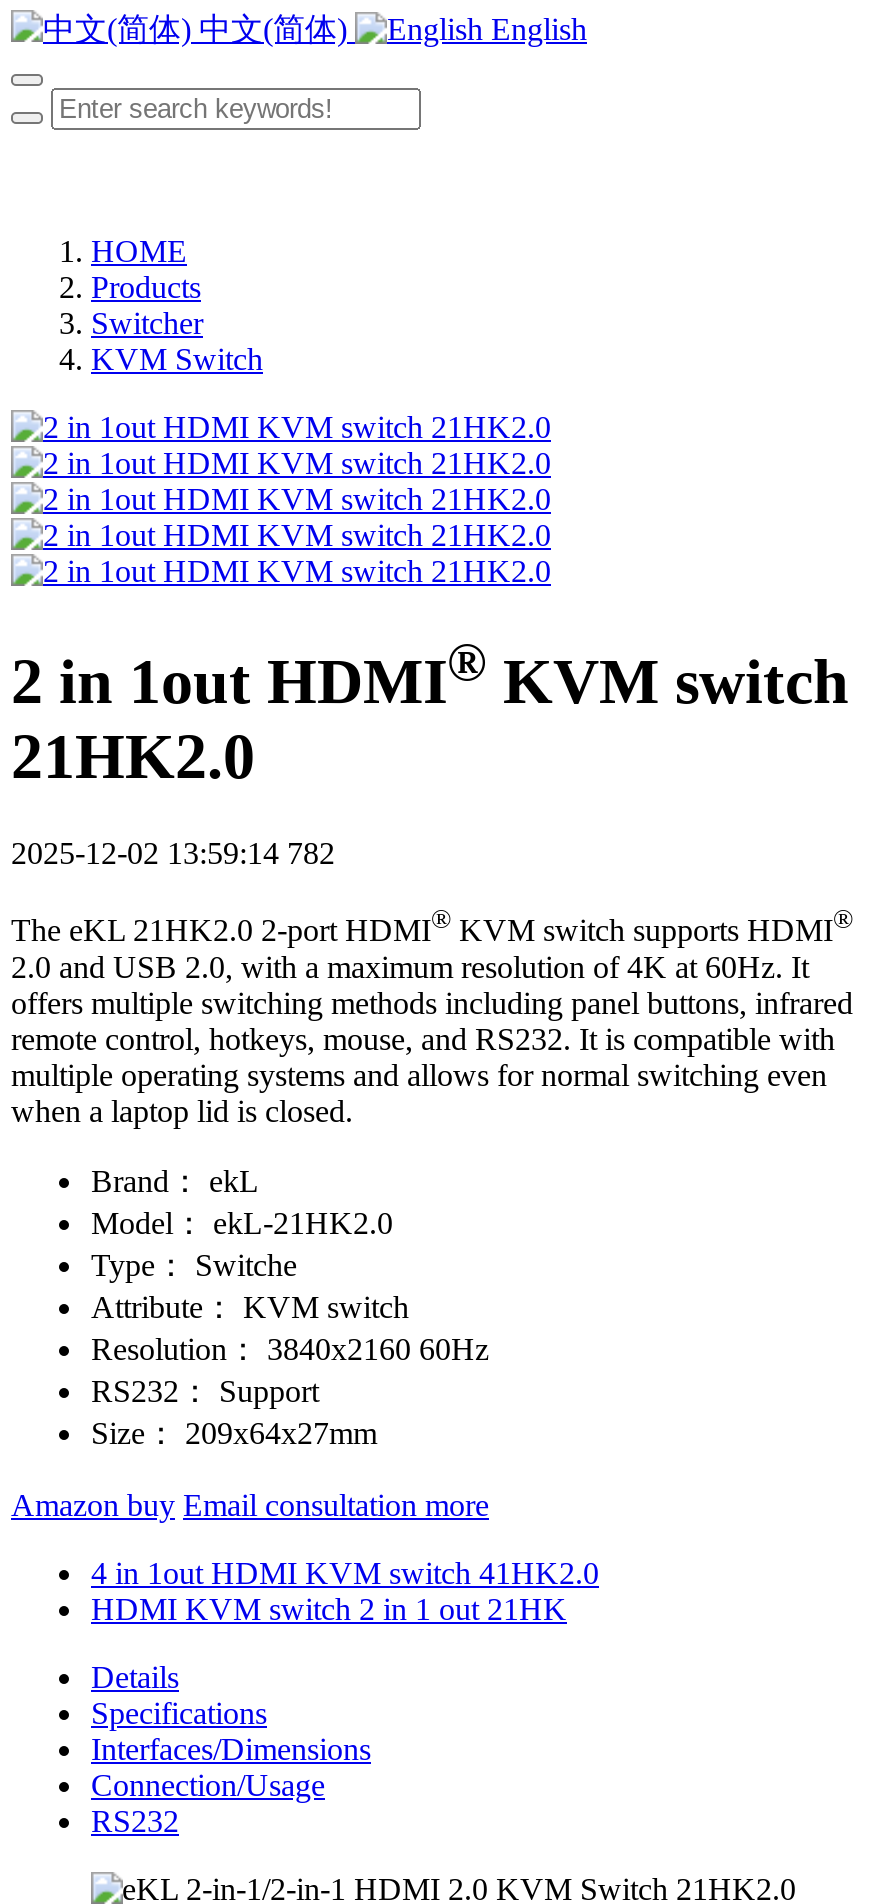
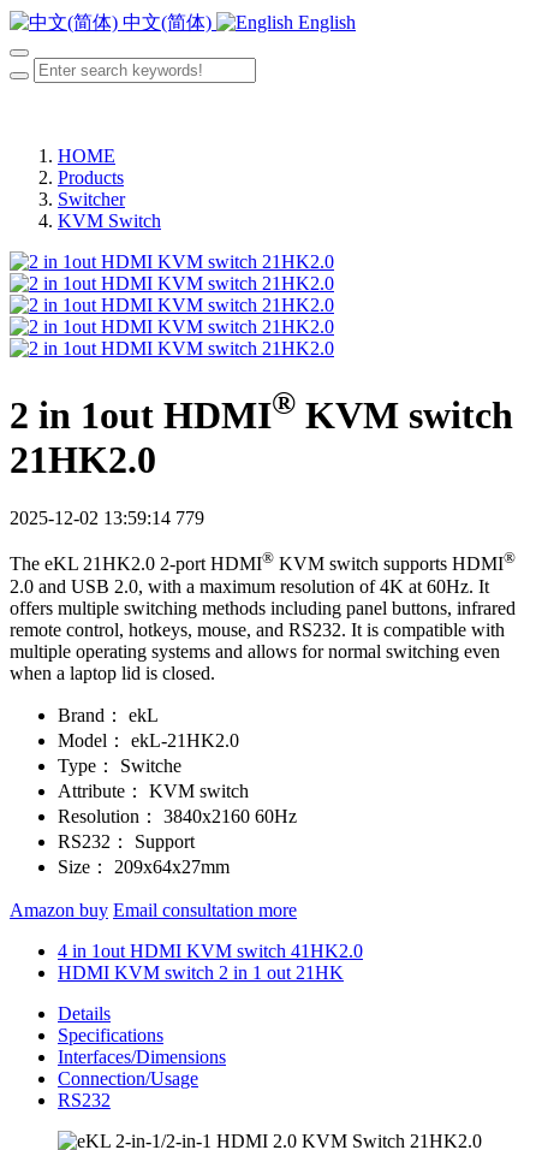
- 2025-12-02 13:59:14 782
+ 2025-12-02 13:59:14 779
